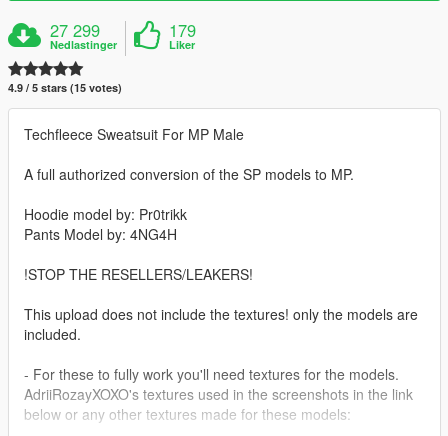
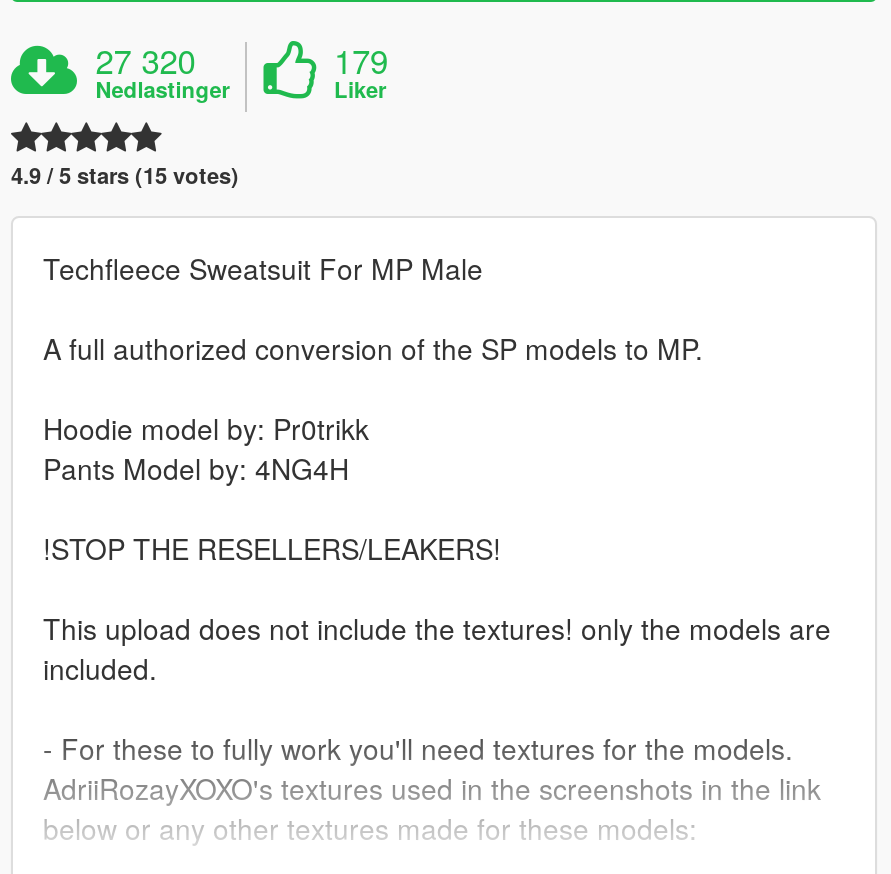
- 27 299
+ 27 320
